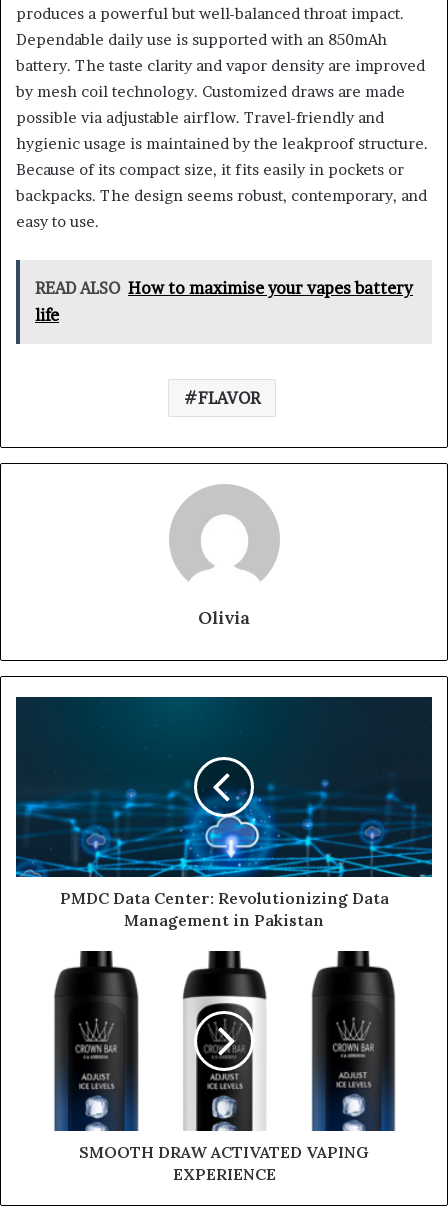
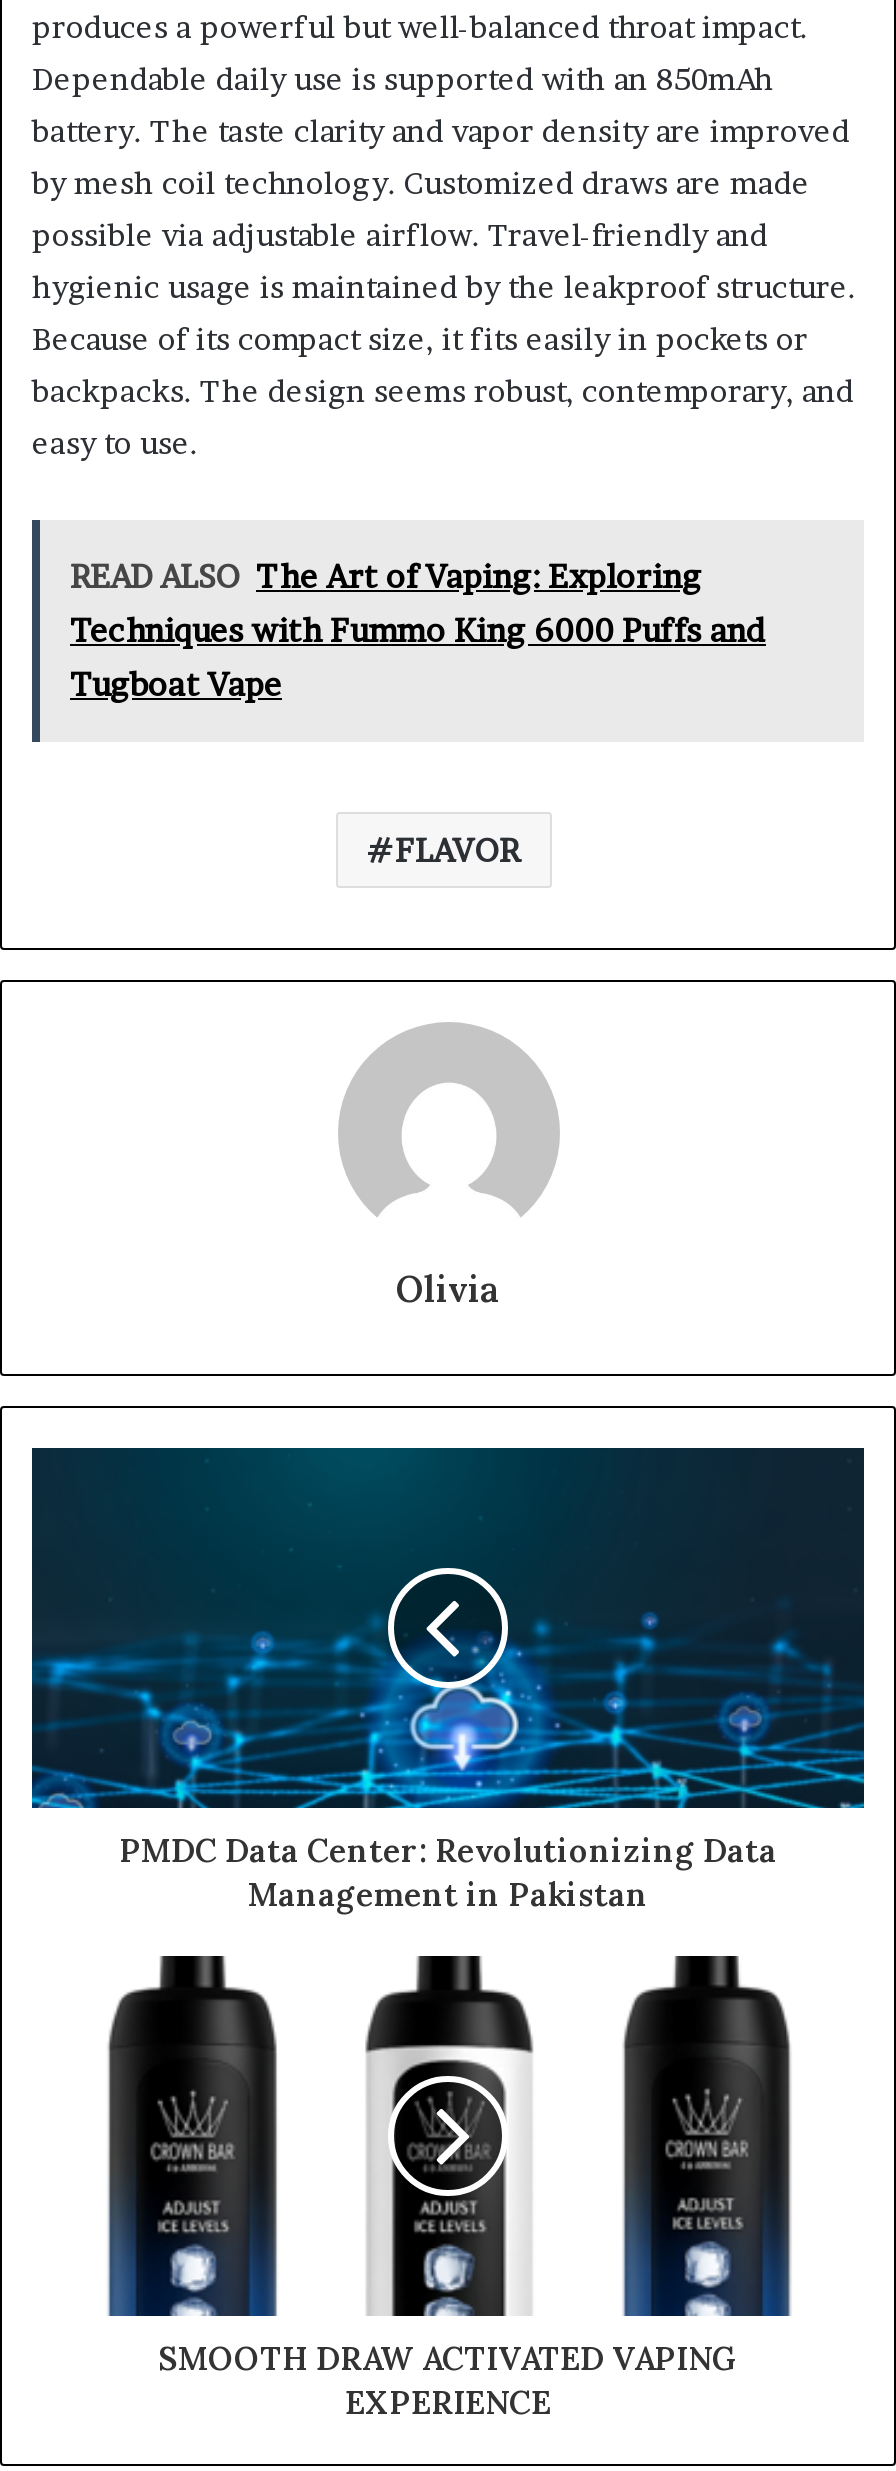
- READ ALSO How to maximise your vapes battery
- life
+ READ ALSO The Art of Vaping: Exploring
+ Techniques with Fummo King 6000 Puffs and
+ Tugboat Vape
